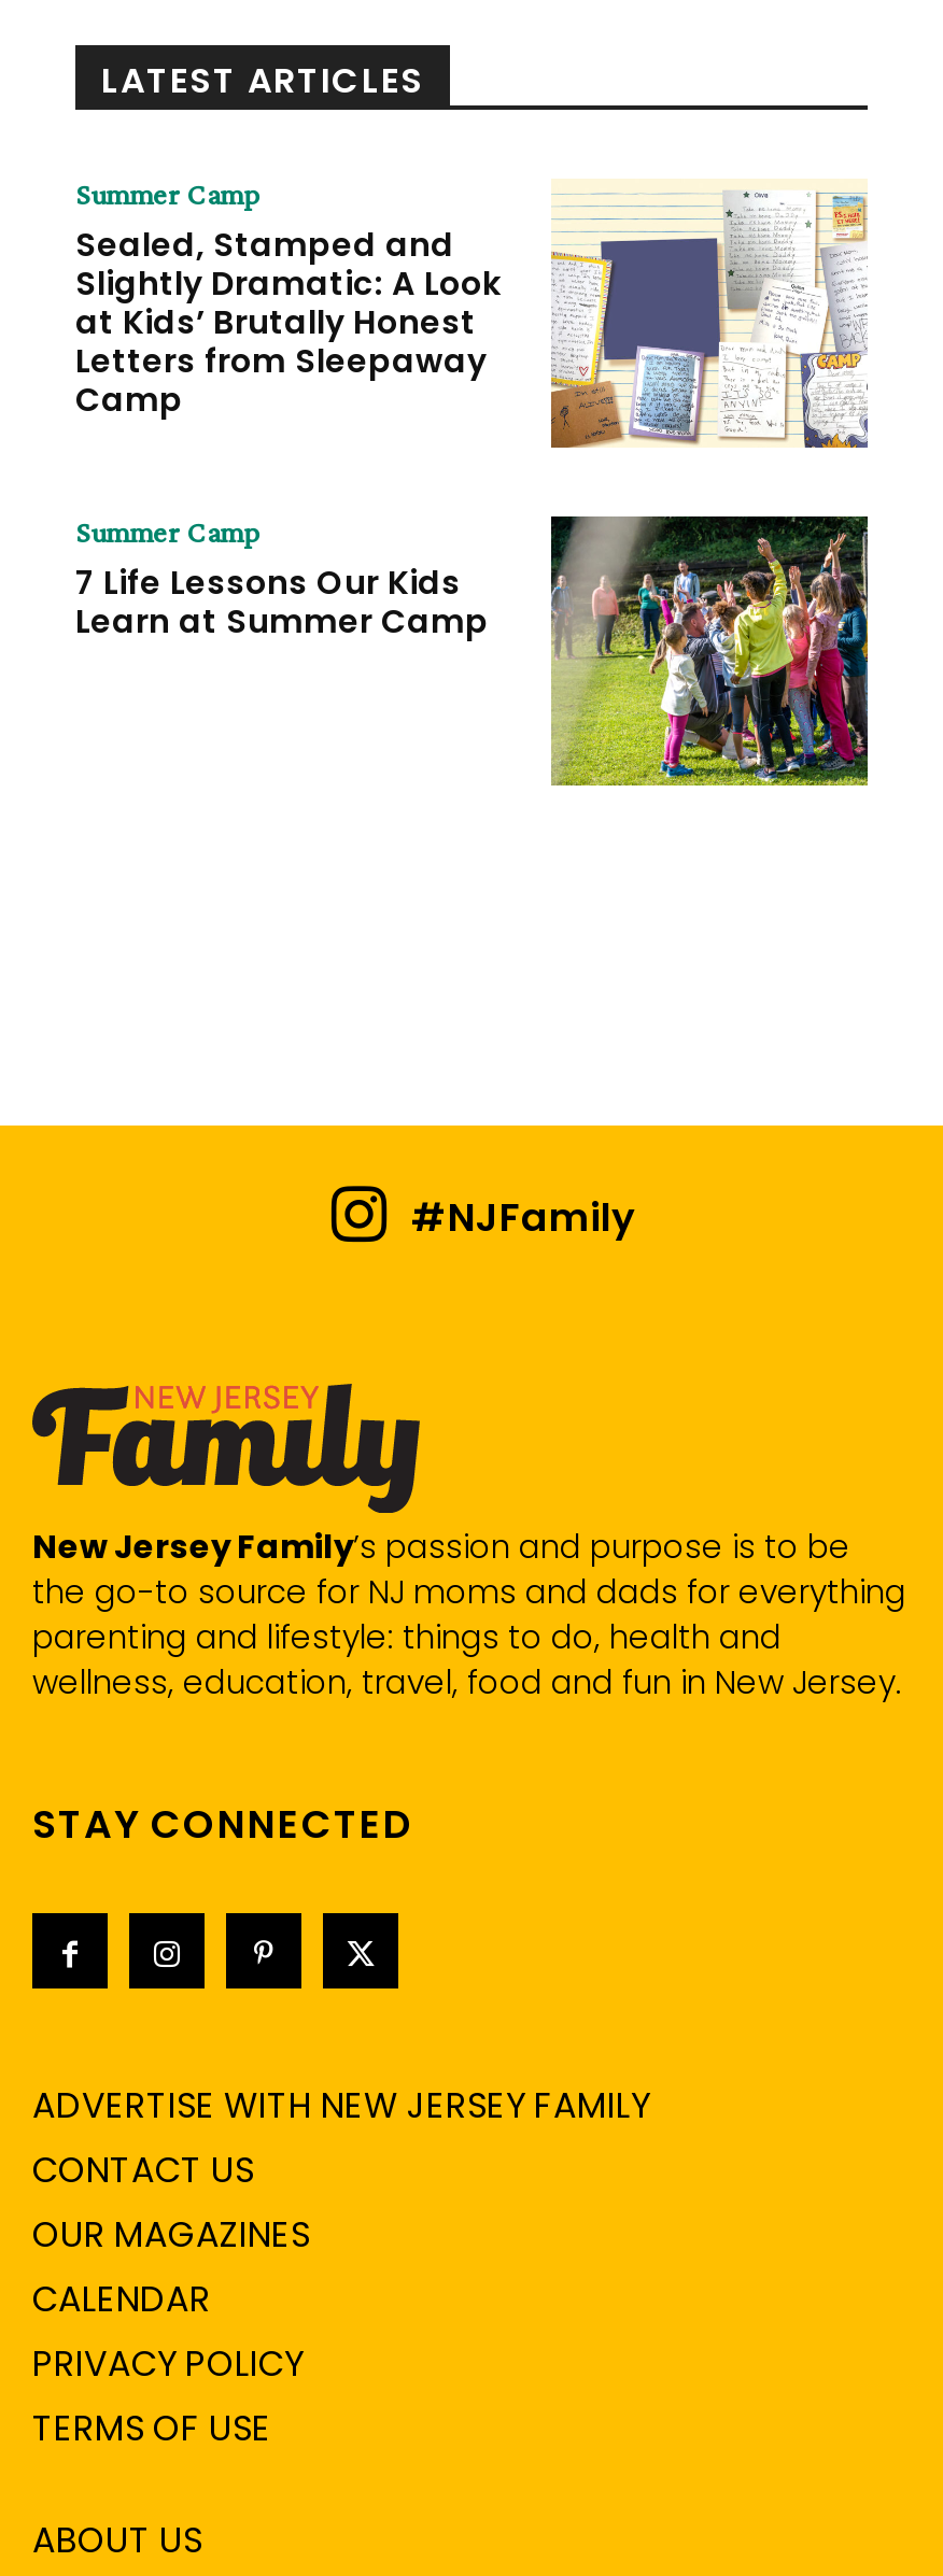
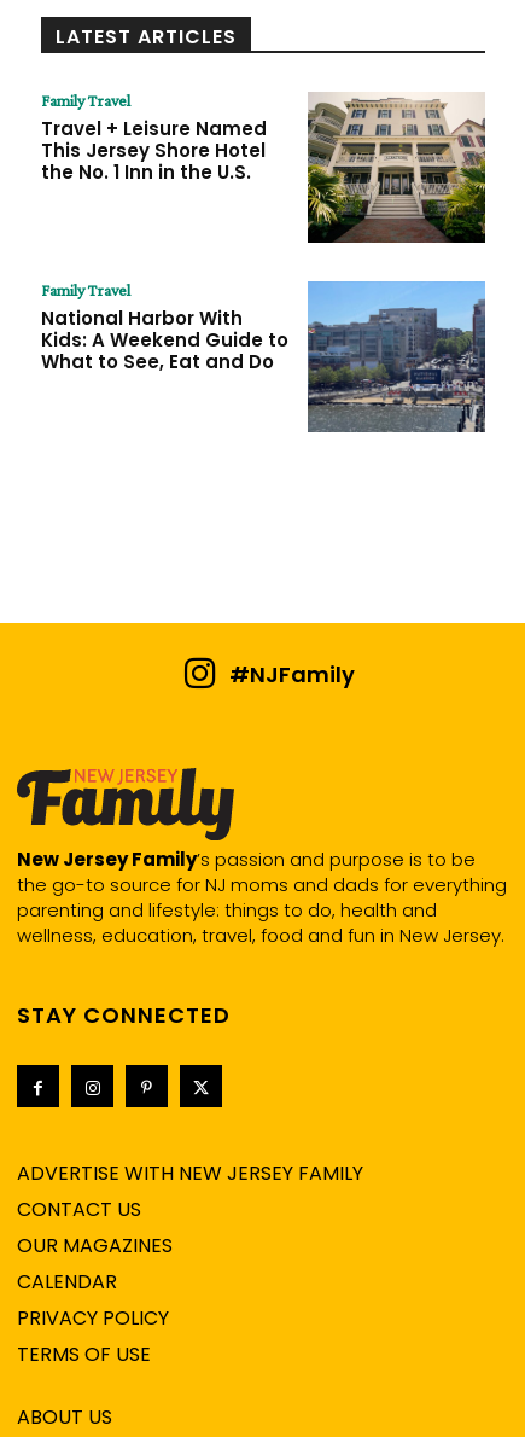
- [image]
- Summer Camp
- Sealed, Stamped and
- Slightly Dramatic: A Look
- at Kids’ Brutally Honest
- Letters from Sleepaway
- Camp
+ [image]
+ Family Travel
+ Travel + Leisure Named
+ This Jersey Shore Hotel
+ the No. 1 Inn in the U.S.

- [image]
- Summer Camp
- 7 Life Lessons Our Kids
- Learn at Summer Camp
+ [image]
+ Family Travel
+ National Harbor With
+ Kids: A Weekend Guide to
+ What to See, Eat and Do
